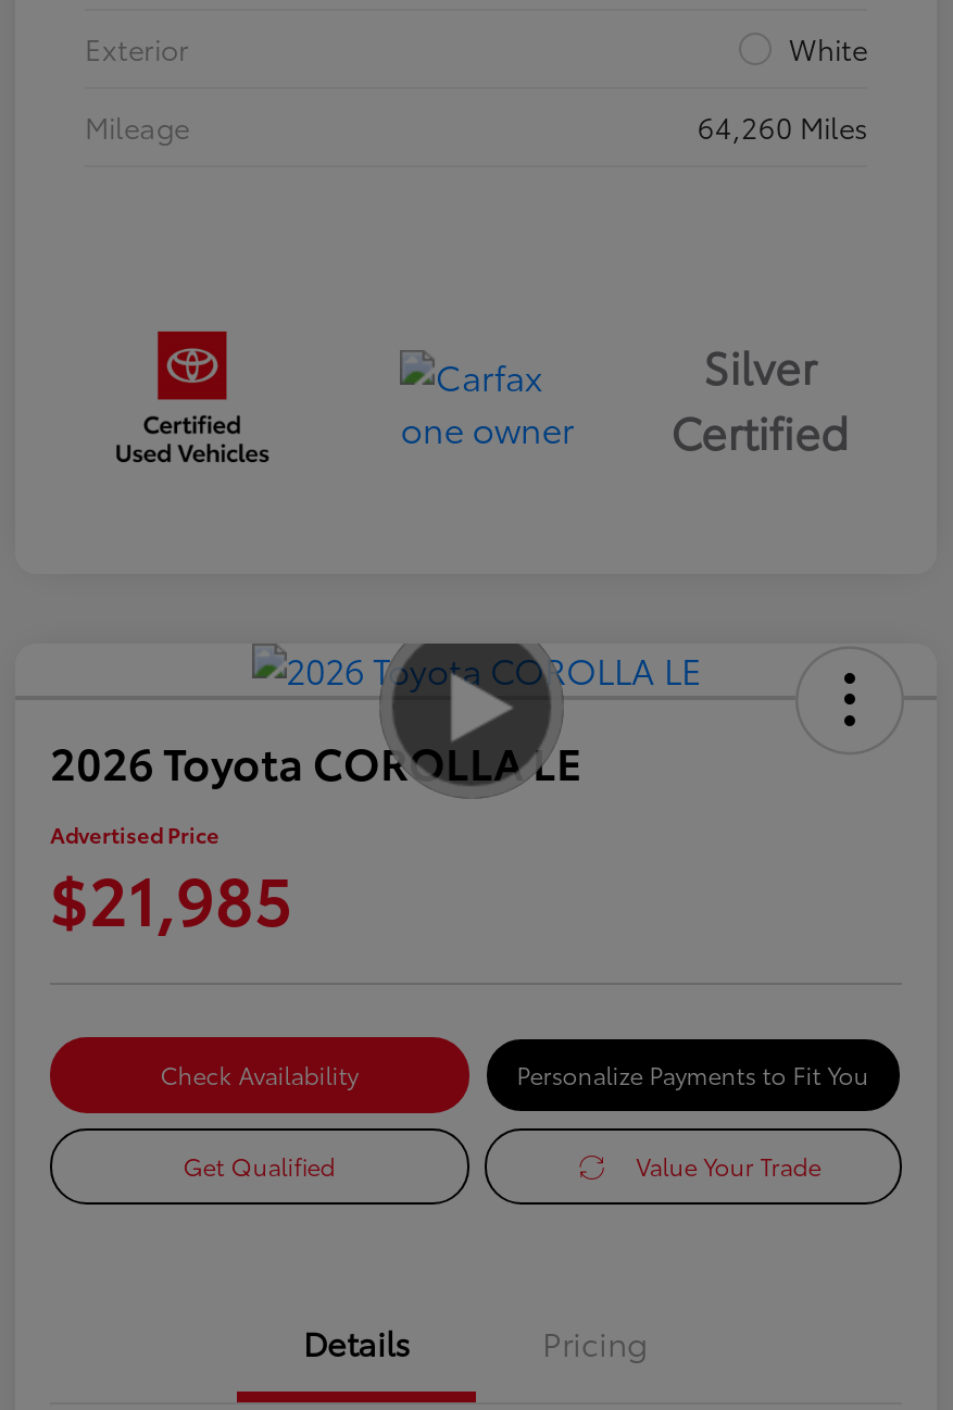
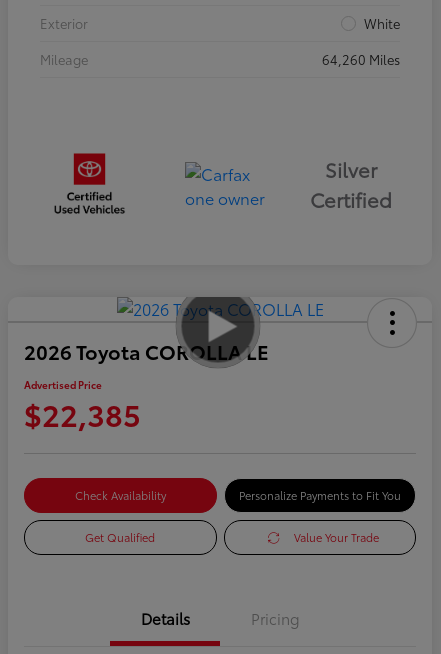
- $21,985
+ $22,385
